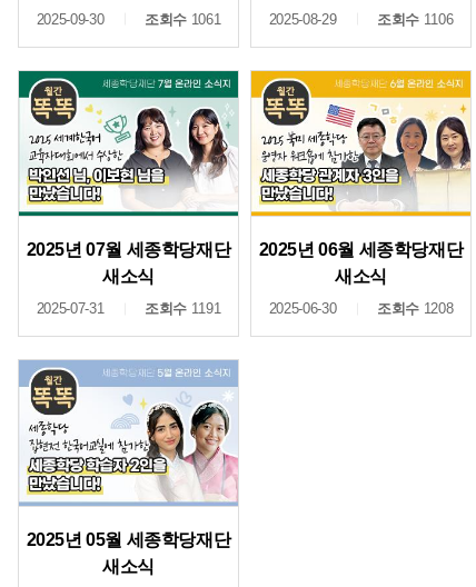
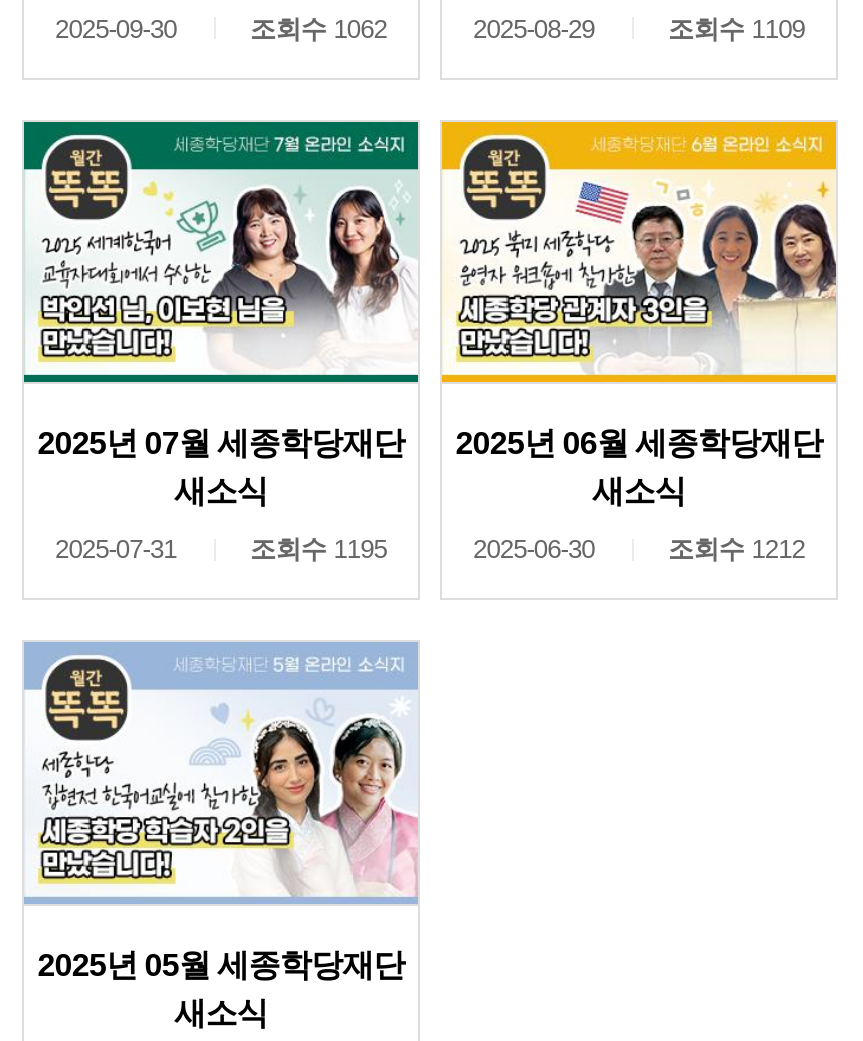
- 조회수 1061
+ 조회수 1062

- 조회수 1106
+ 조회수 1109

- 조회수 1191
+ 조회수 1195

- 조회수 1208
+ 조회수 1212
